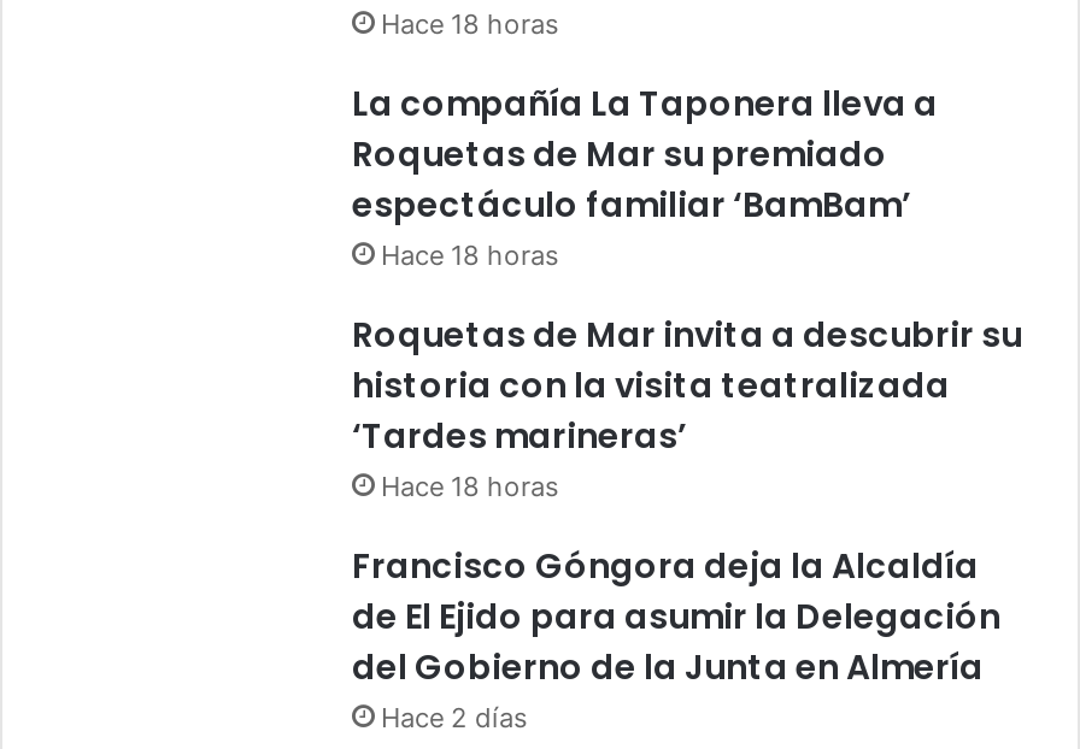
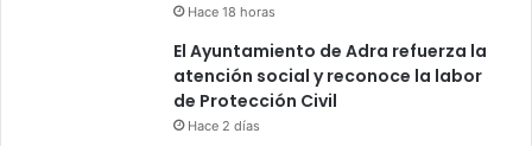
- La compañía La Taponera lleva a
- Roquetas de Mar su premiado
- espectáculo familiar ‘BamBam’
- Hace 18 horas
- Roquetas de Mar invita a descubrir su
- historia con la visita teatralizada
- ‘Tardes marineras’
- Hace 18 horas
- Francisco Góngora deja la Alcaldía
- de El Ejido para asumir la Delegación
- del Gobierno de la Junta en Almería
+ El Ayuntamiento de Adra refuerza la
+ atención social y reconoce la labor
+ de Protección Civil
